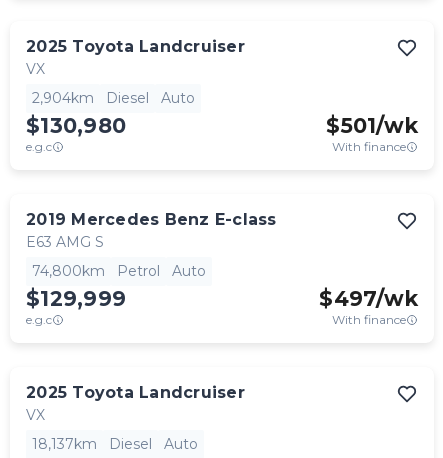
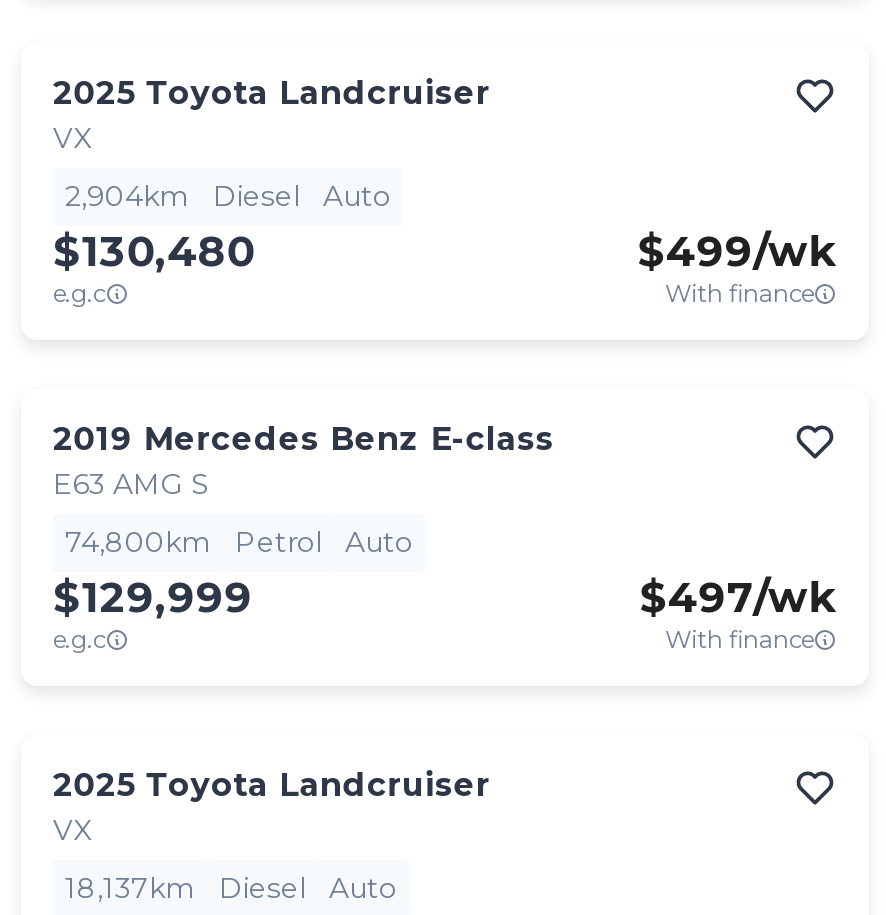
- $130,980
+ $130,480

- $501/wk
+ $499/wk
